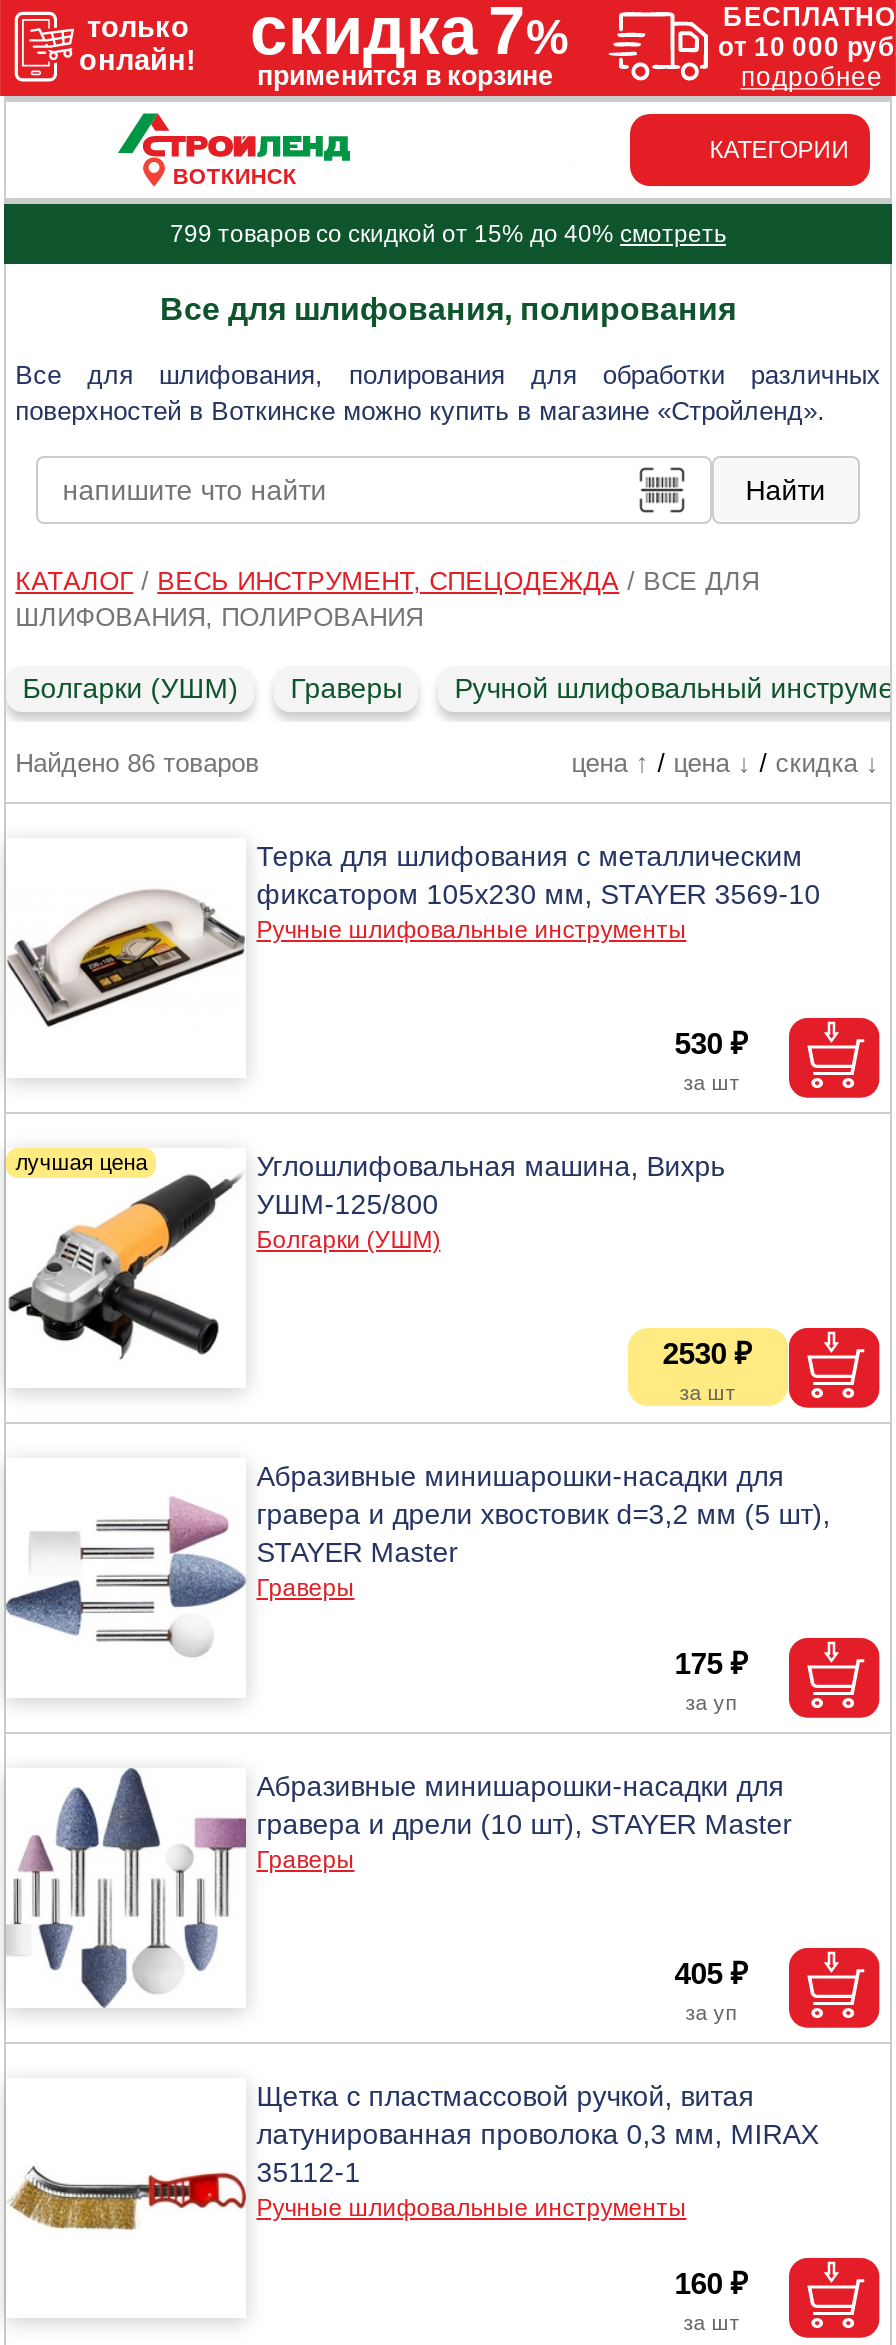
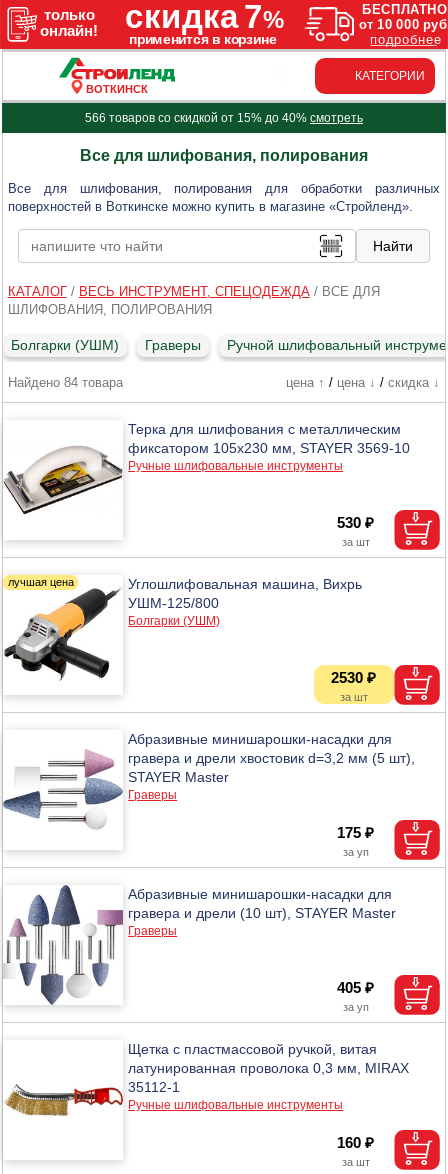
- 799 товаров со скидкой от 15% до 40% смотреть
+ 566 товаров со скидкой от 15% до 40% смотреть

- Найдено 86 товаров
+ Найдено 84 товара
